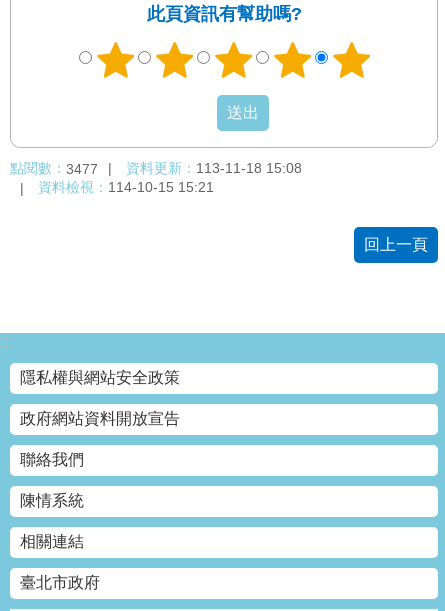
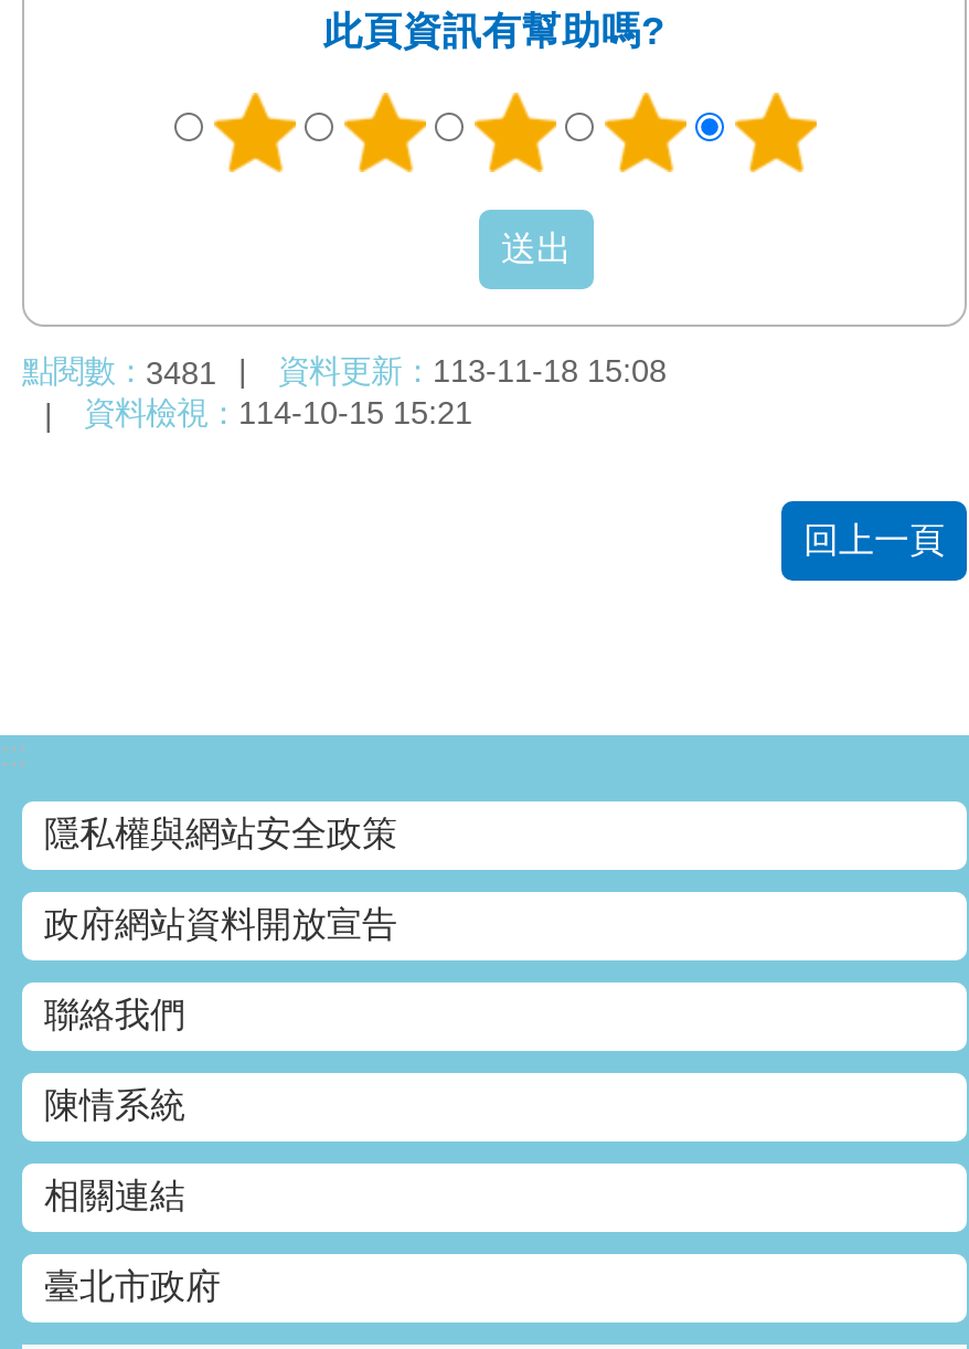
- 點閱數：3477 資料更新：113-11-18 15:08
+ 點閱數：3481 資料更新：113-11-18 15:08
